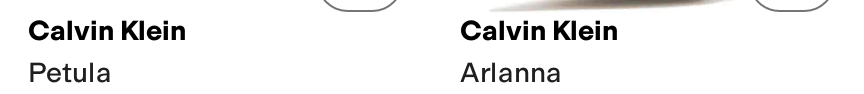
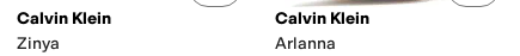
- Petula
+ Zinya
